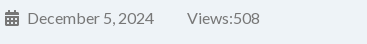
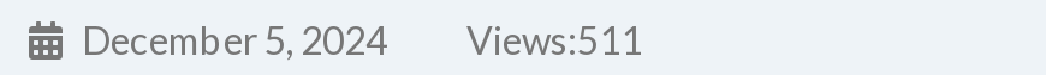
- December 5, 2024 Views:508
+ December 5, 2024 Views:511
